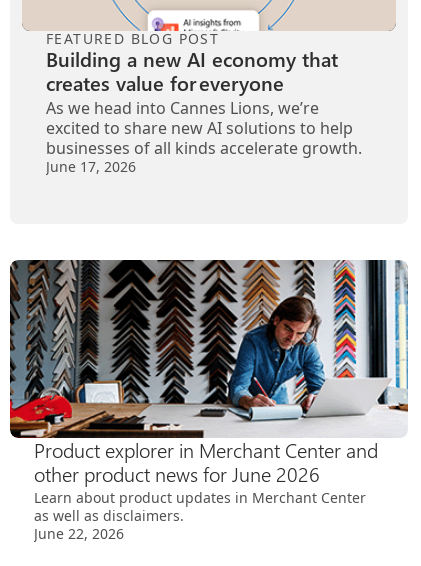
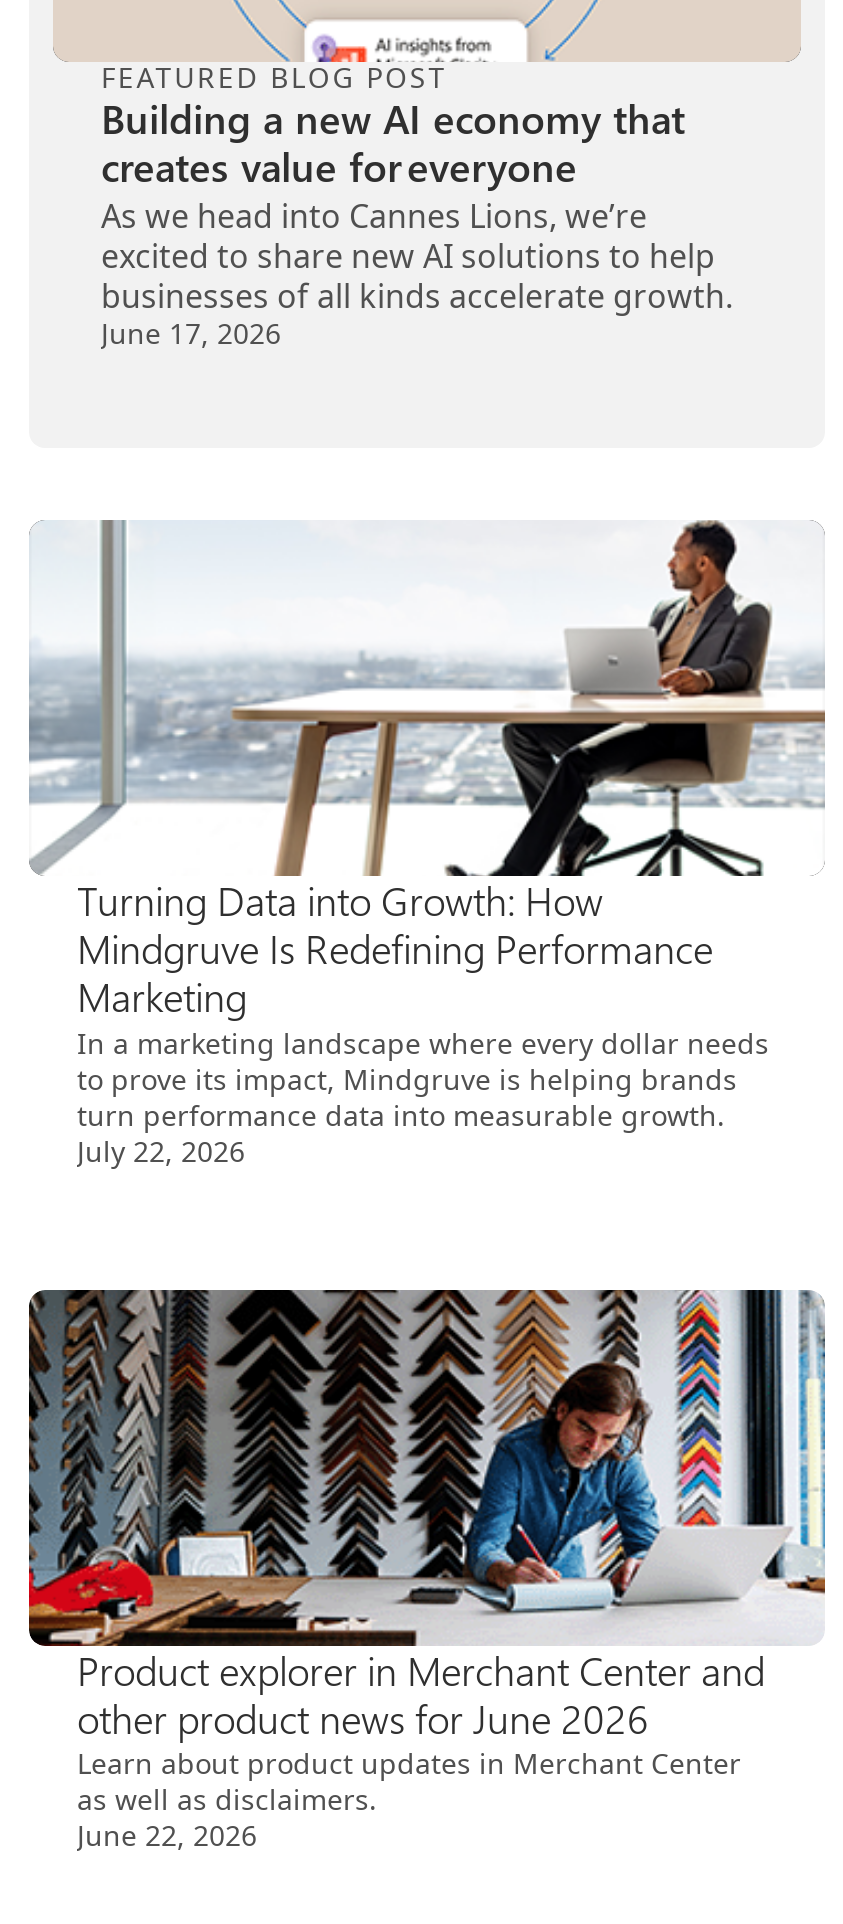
+ [image]
+ Turning Data into Growth: How
+ Mindgruve Is Redefining Performance
+ Marketing
+ In a marketing landscape where every dollar needs
+ to prove its impact, Mindgruve is helping brands
+ turn performance data into measurable growth.
+ July 22, 2026
